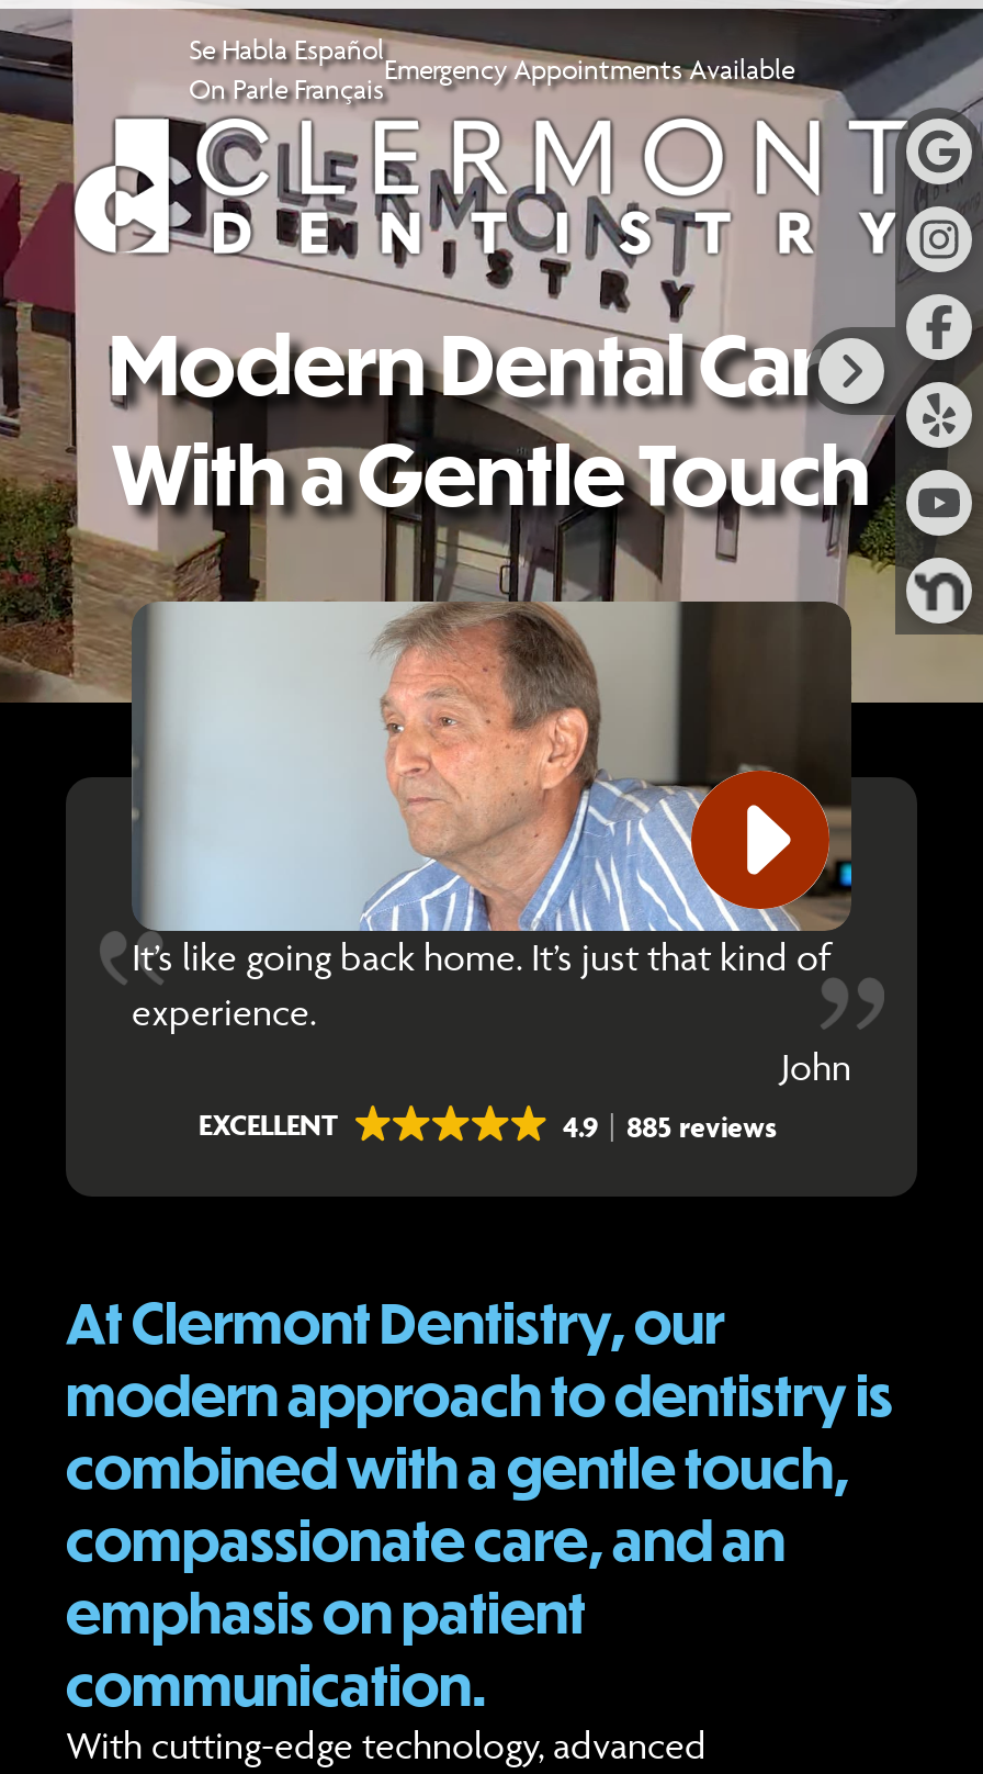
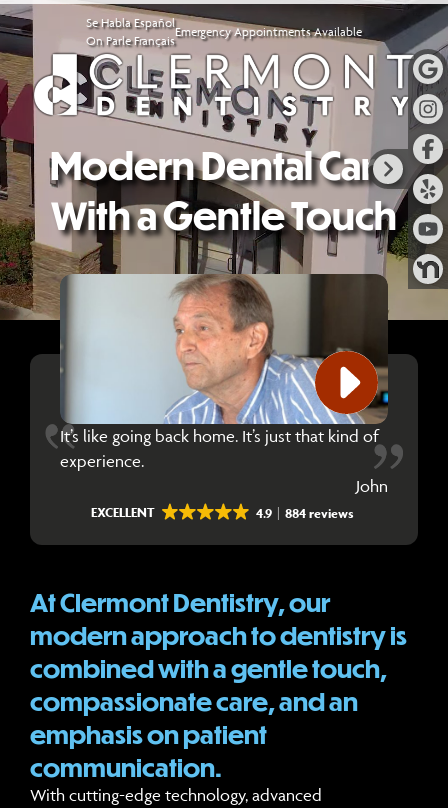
- 4.9 885 reviews
+ 4.9 884 reviews
